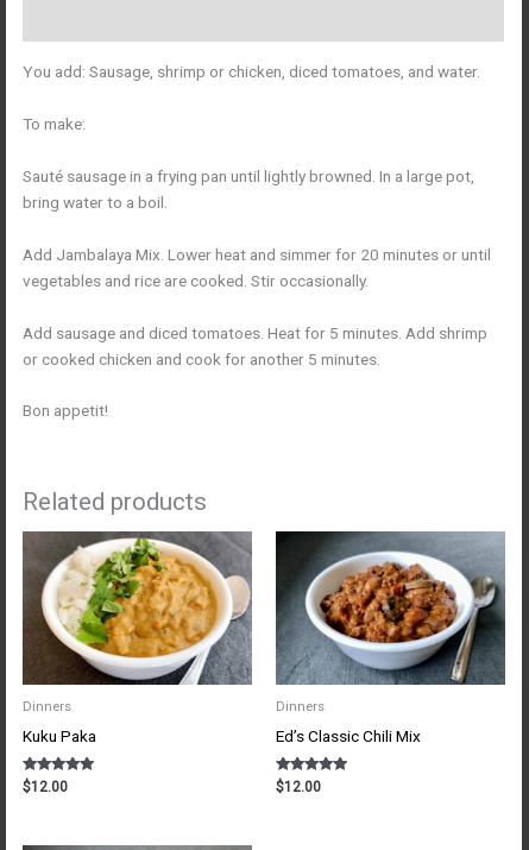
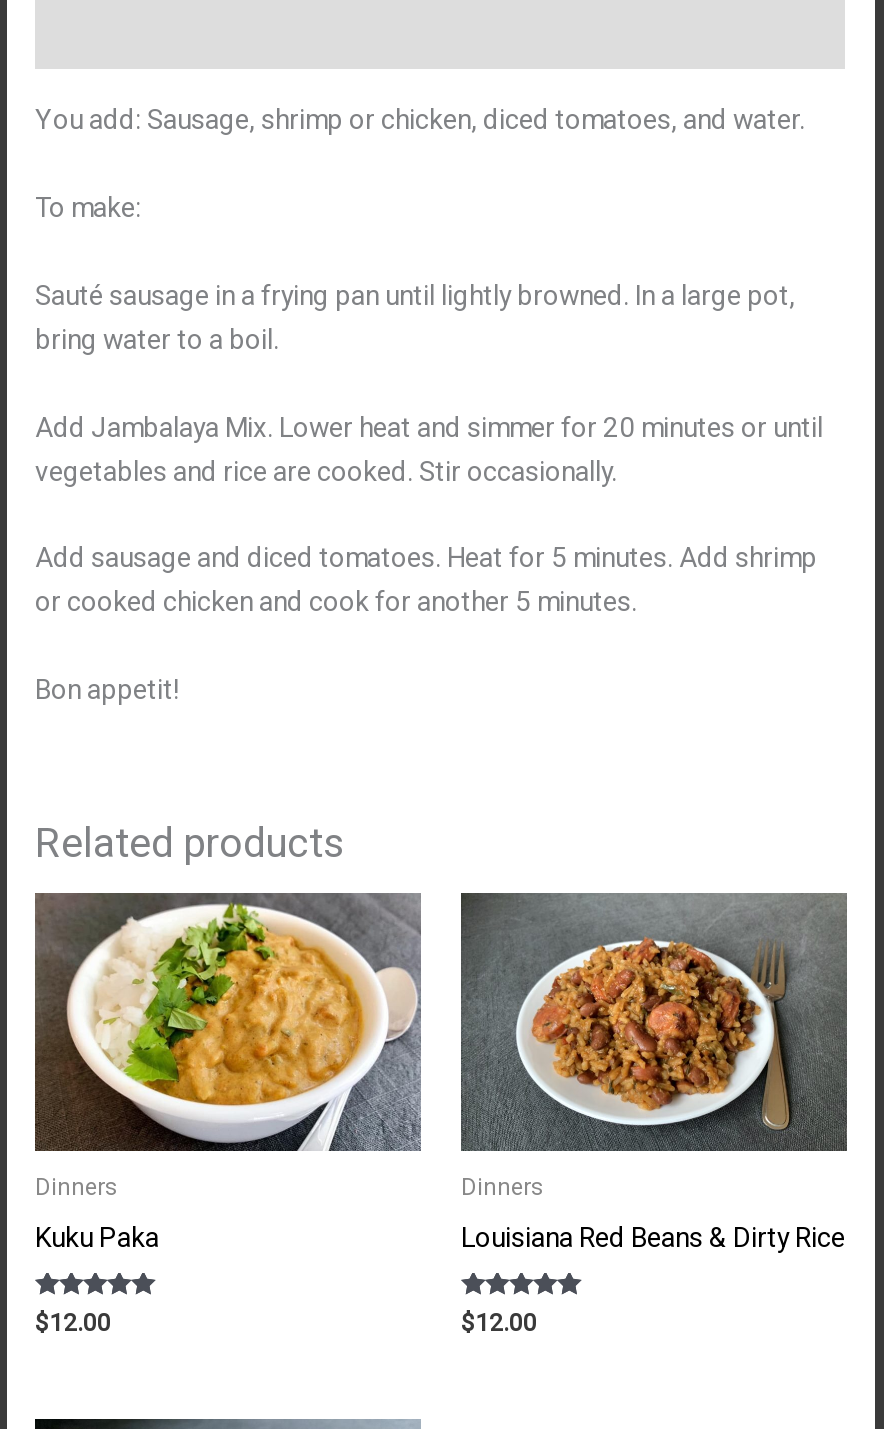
- [image]
- Ed’s Classic Chili Mix
+ [image]
+ Louisiana Red Beans & Dirty Rice
